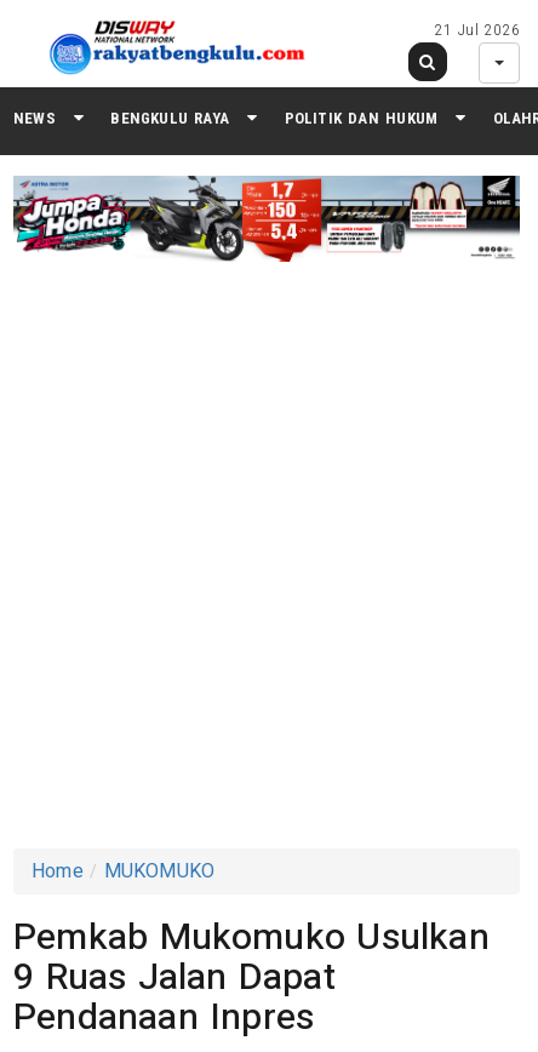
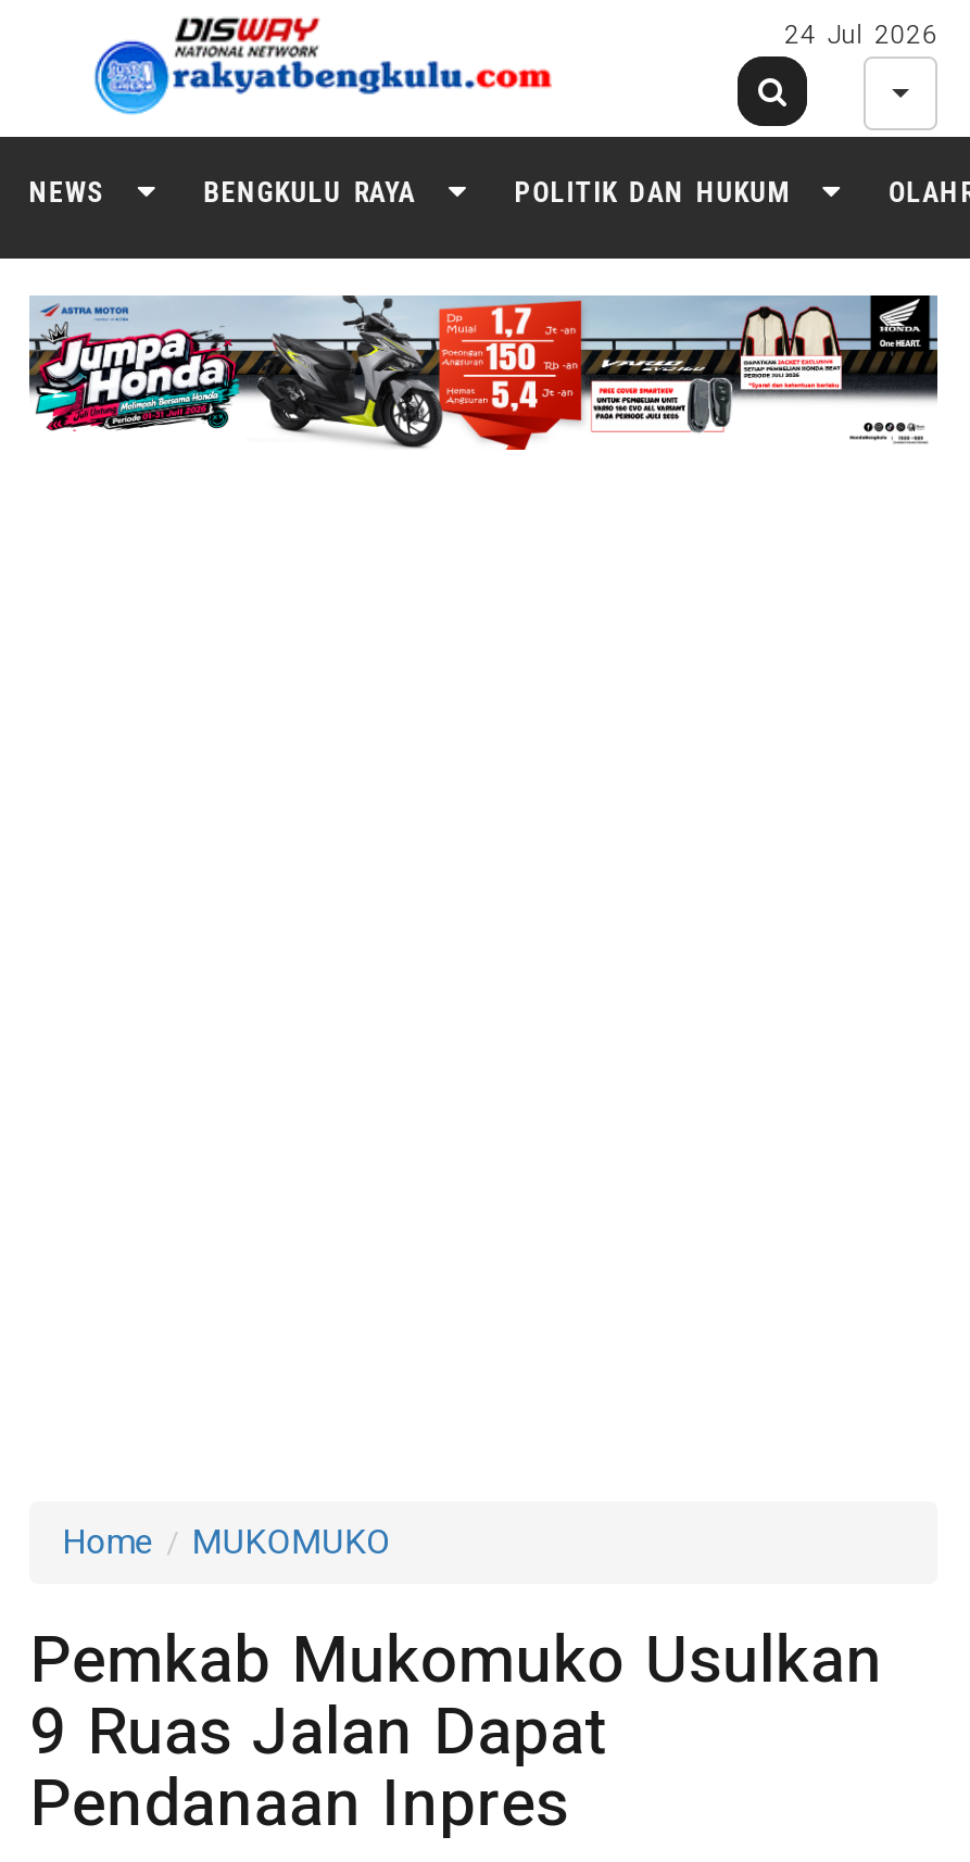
- 21 Jul 2026
+ 24 Jul 2026
